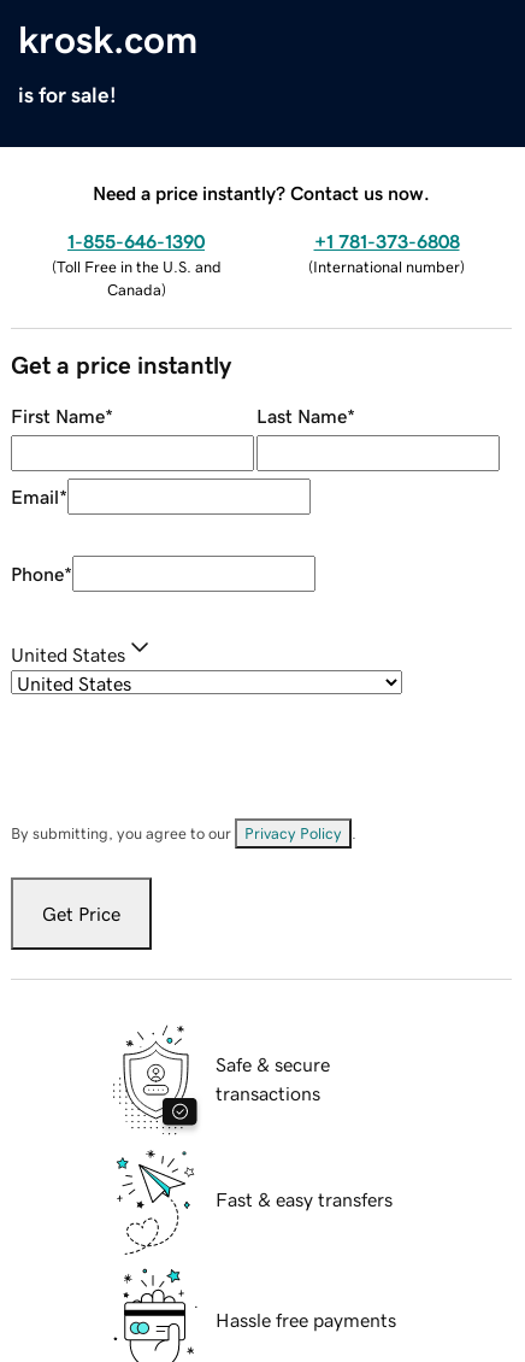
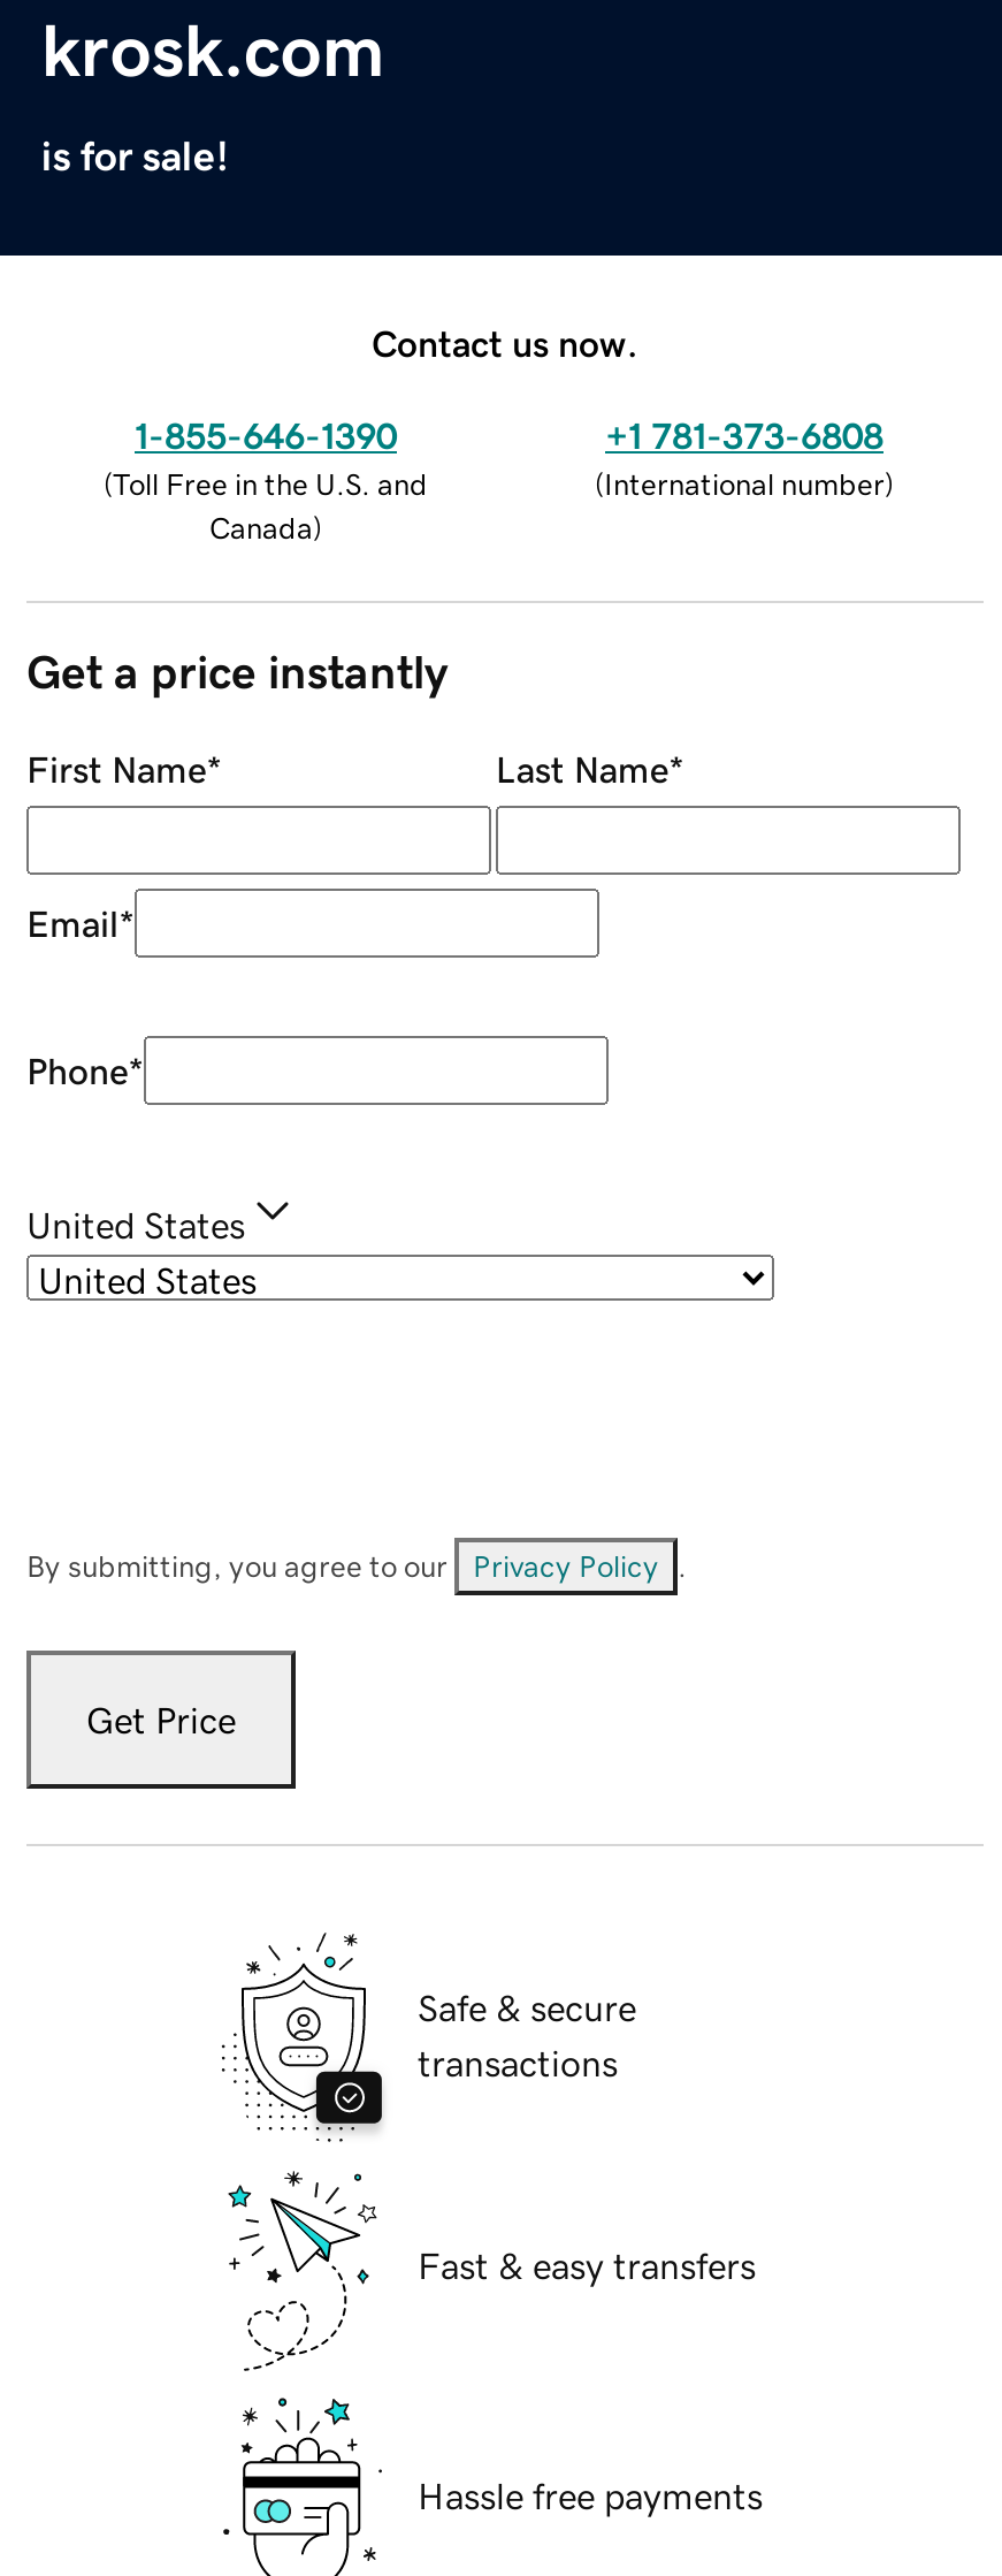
- Need a price instantly? Contact us now.
+ Contact us now.
